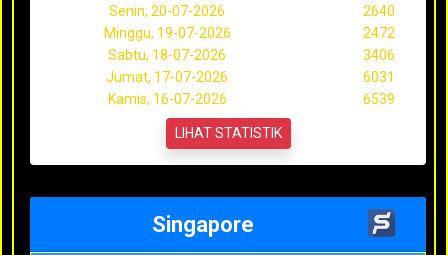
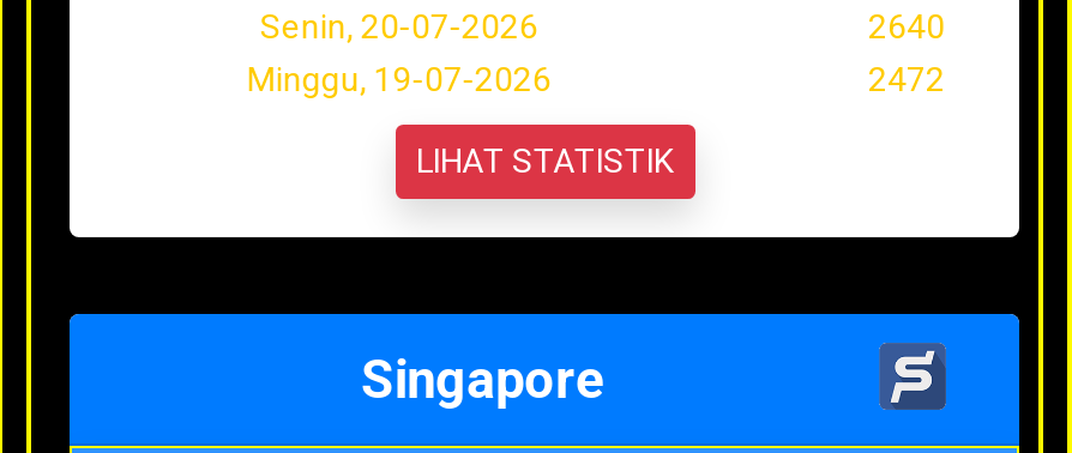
- Sabtu, 18-07-2026
- 3406
- Jumat, 17-07-2026
- 6031
- Kamis, 16-07-2026
- 6539
